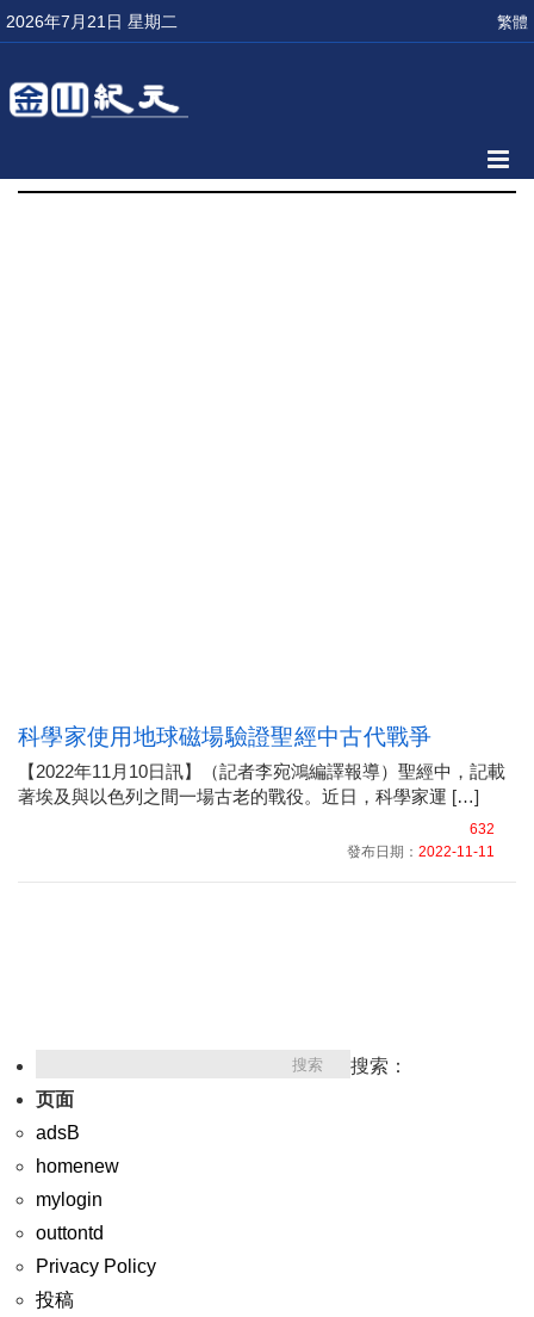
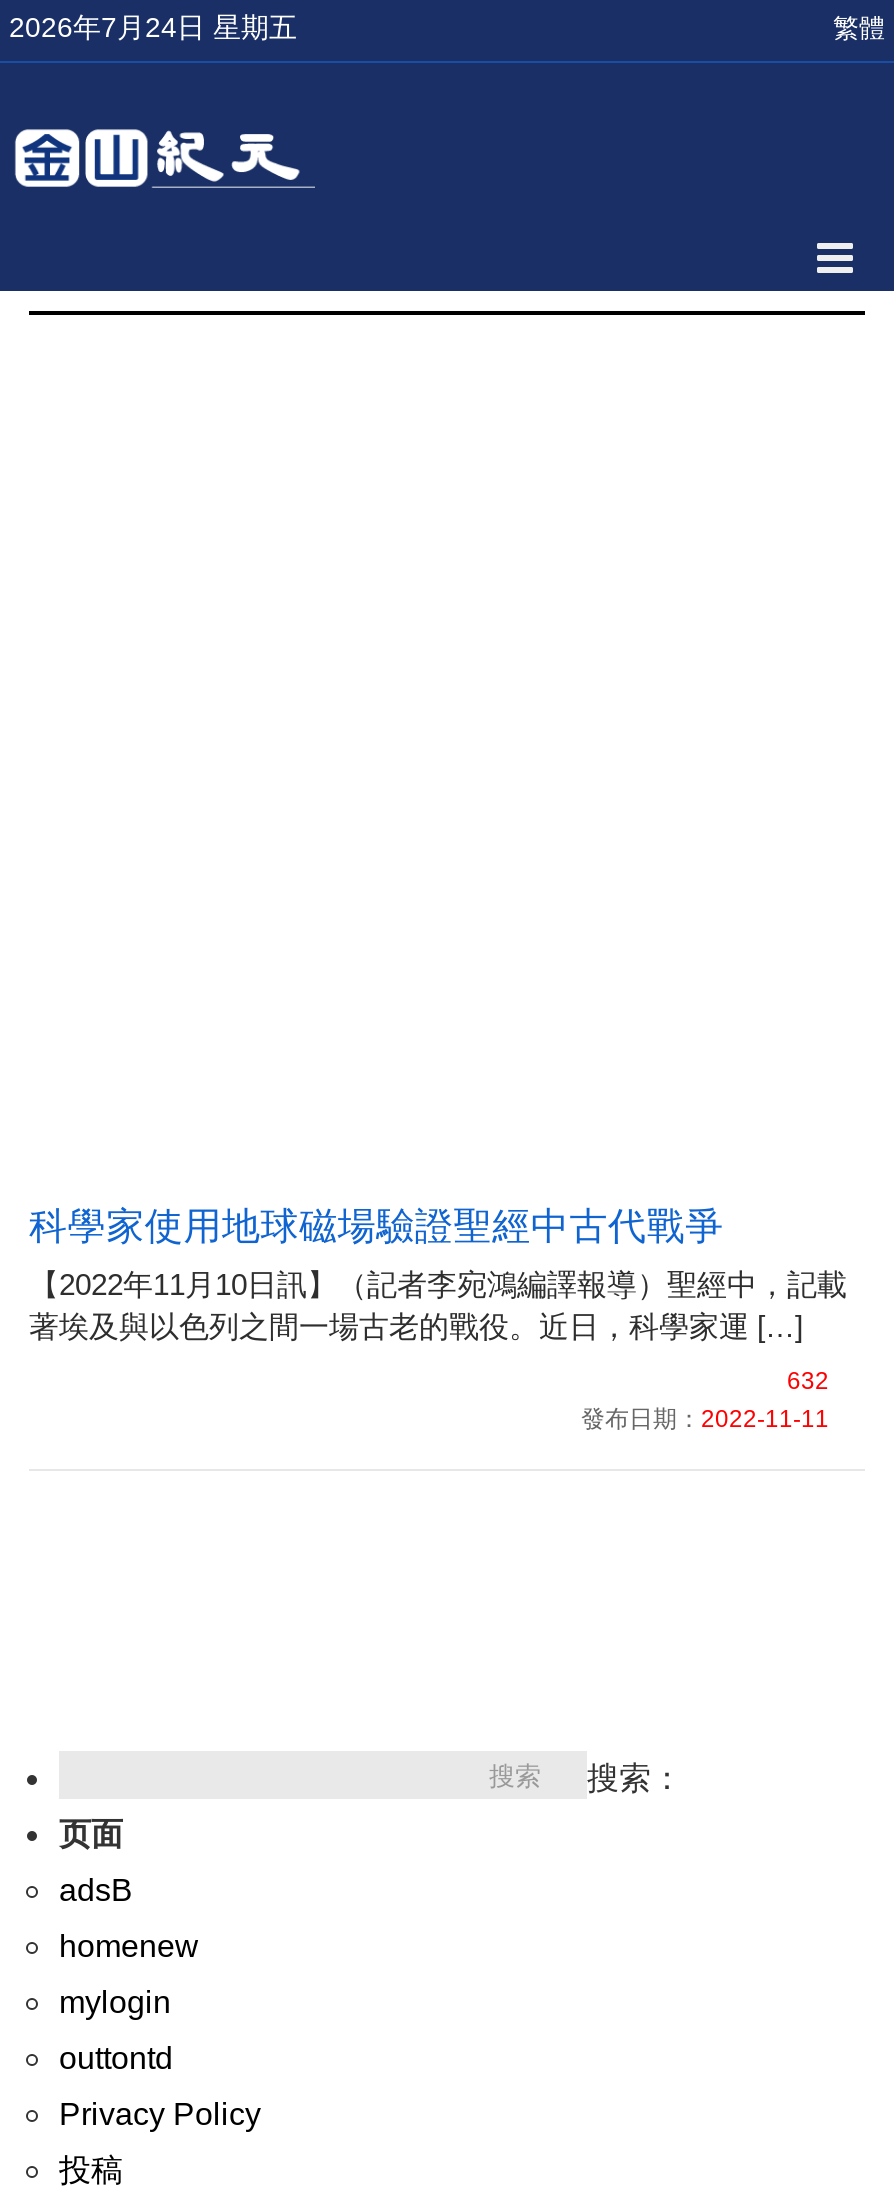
- 2026年7月21日 星期二
+ 2026年7月24日 星期五
